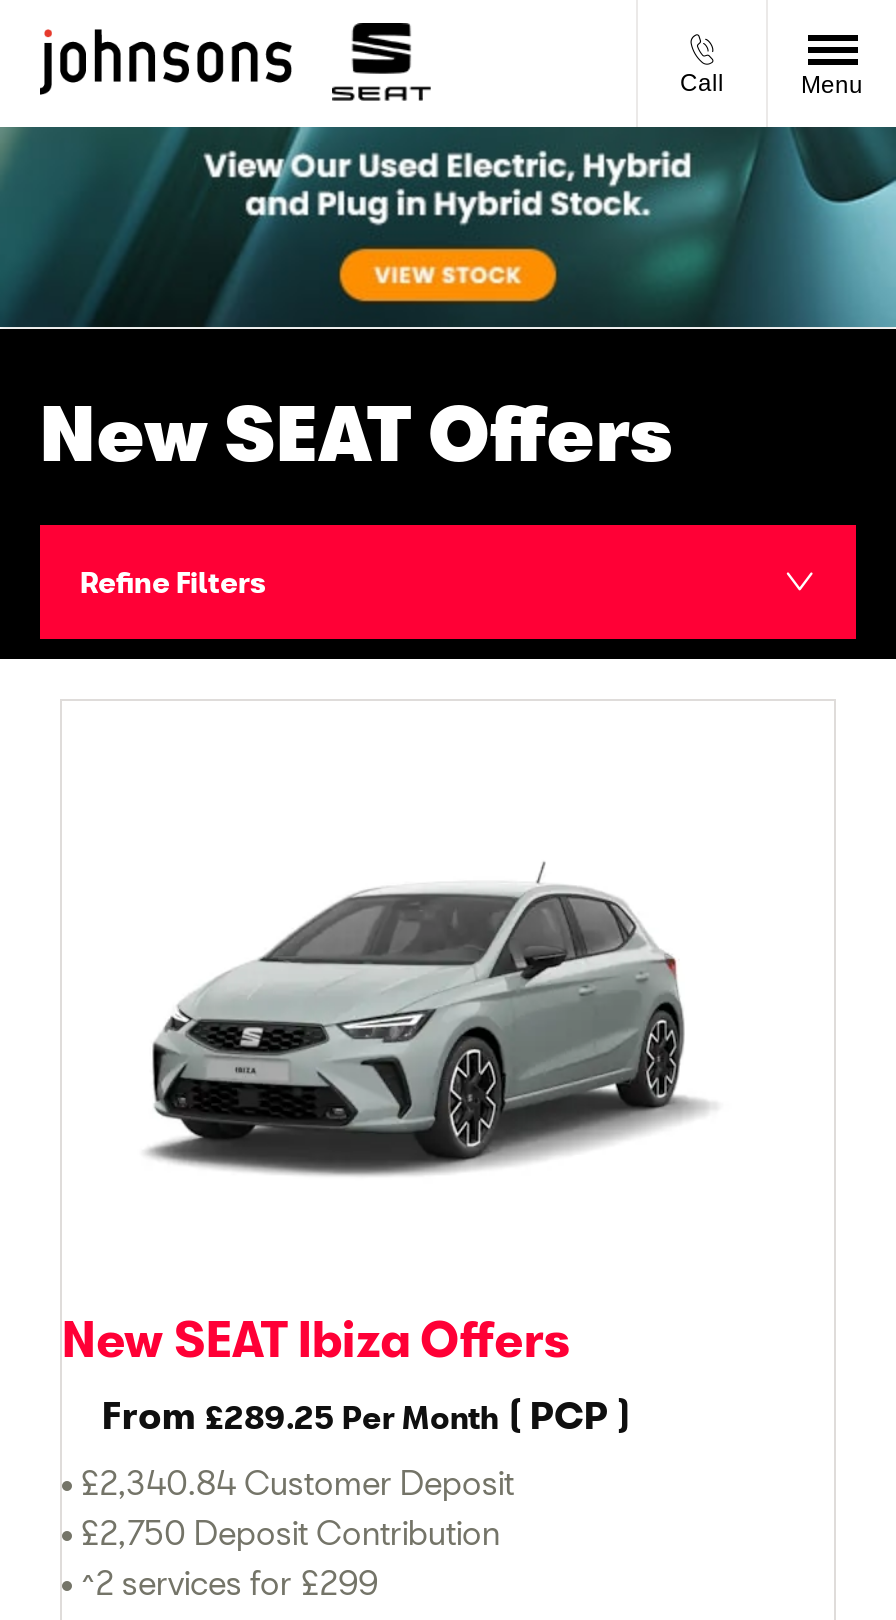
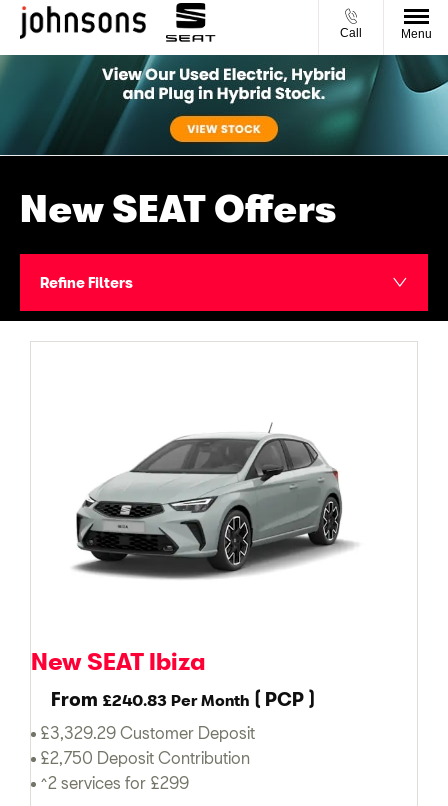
- New SEAT Ibiza Offers
+ New SEAT Ibiza

- From £289.25 Per Month ( PCP )
+ From £240.83 Per Month ( PCP )

- £2,340.84 Customer Deposit
+ £3,329.29 Customer Deposit
